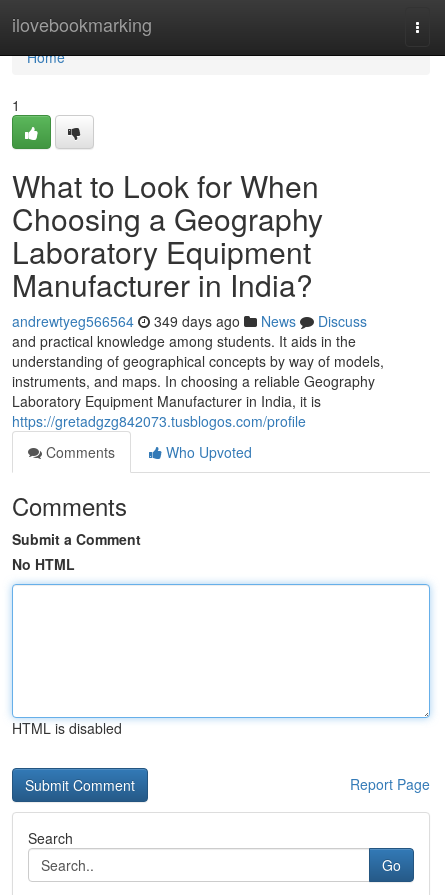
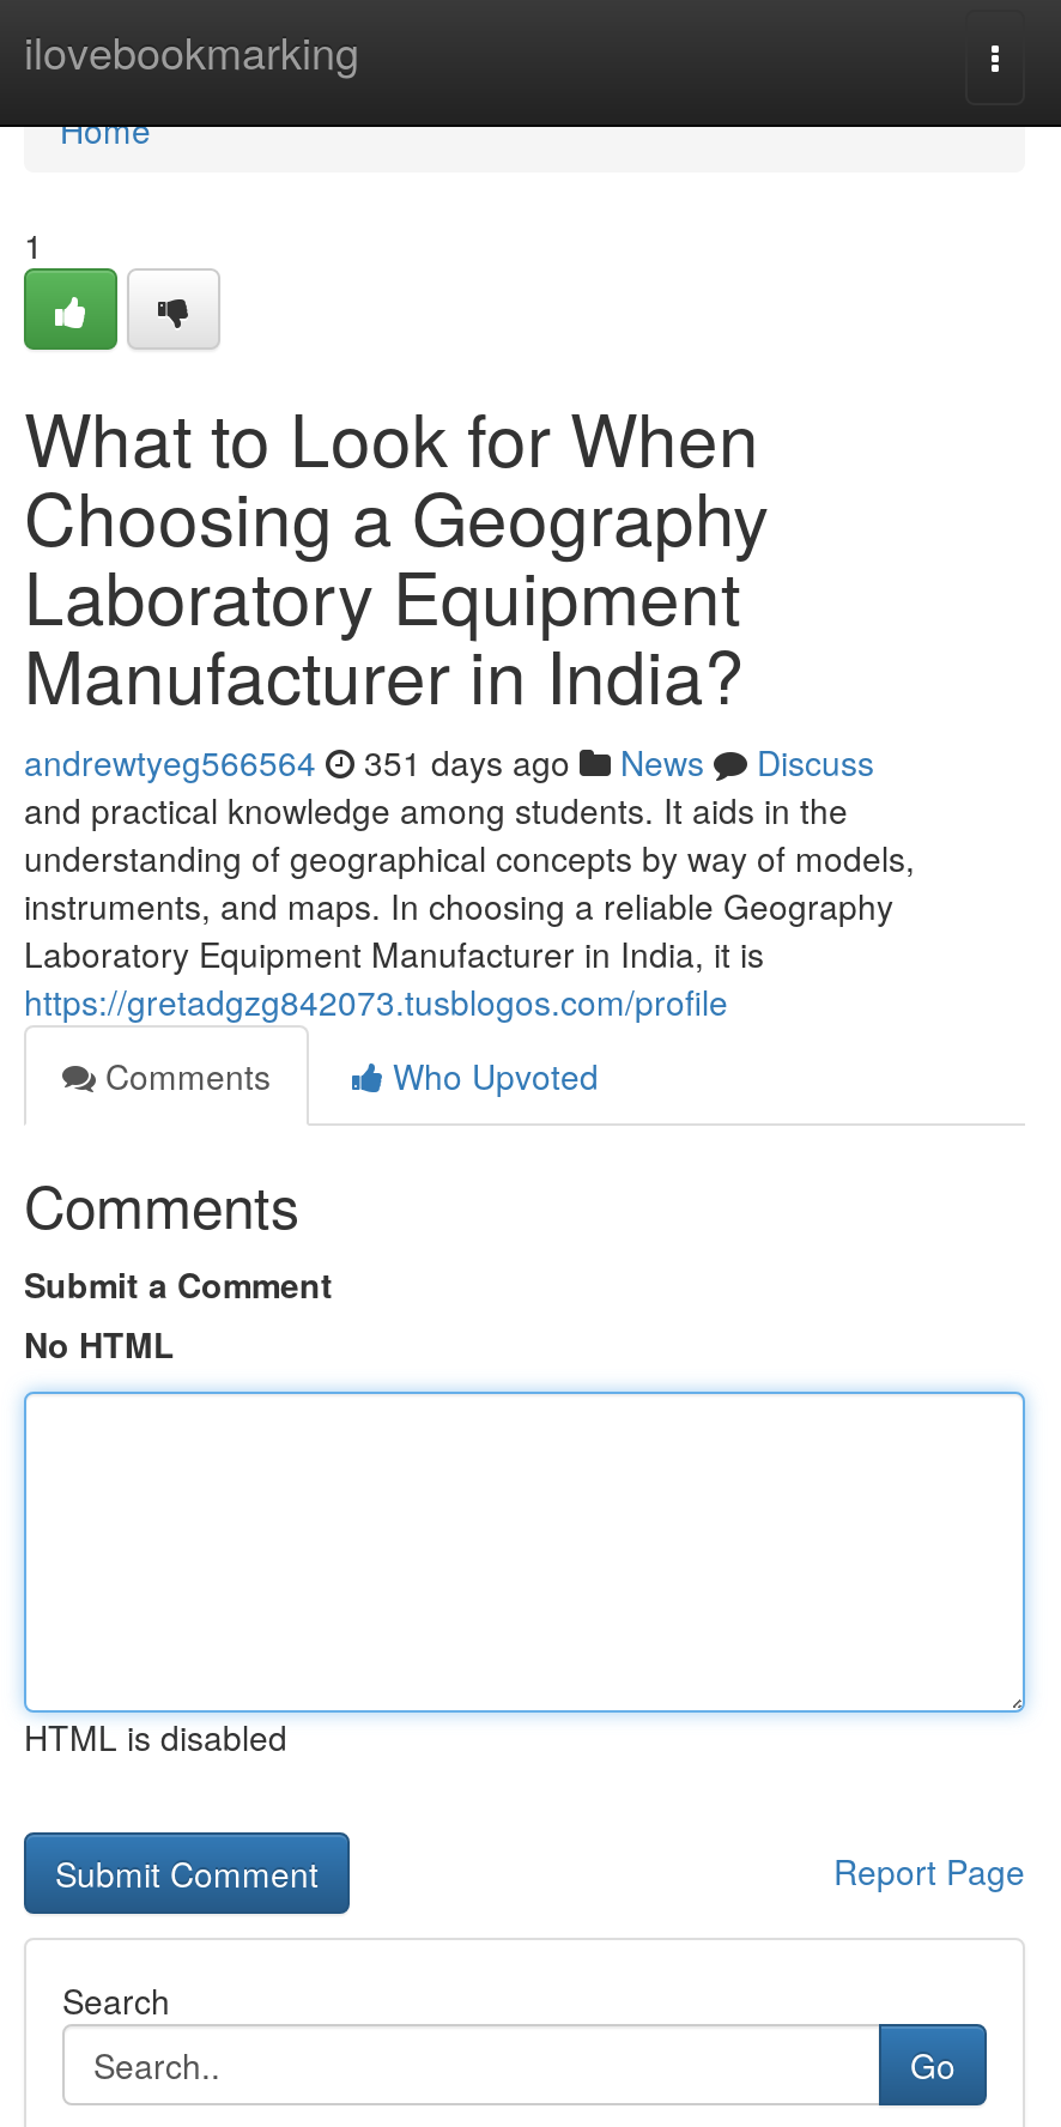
- andrewtyeg566564 349 days ago News Discuss
+ andrewtyeg566564 351 days ago News Discuss
